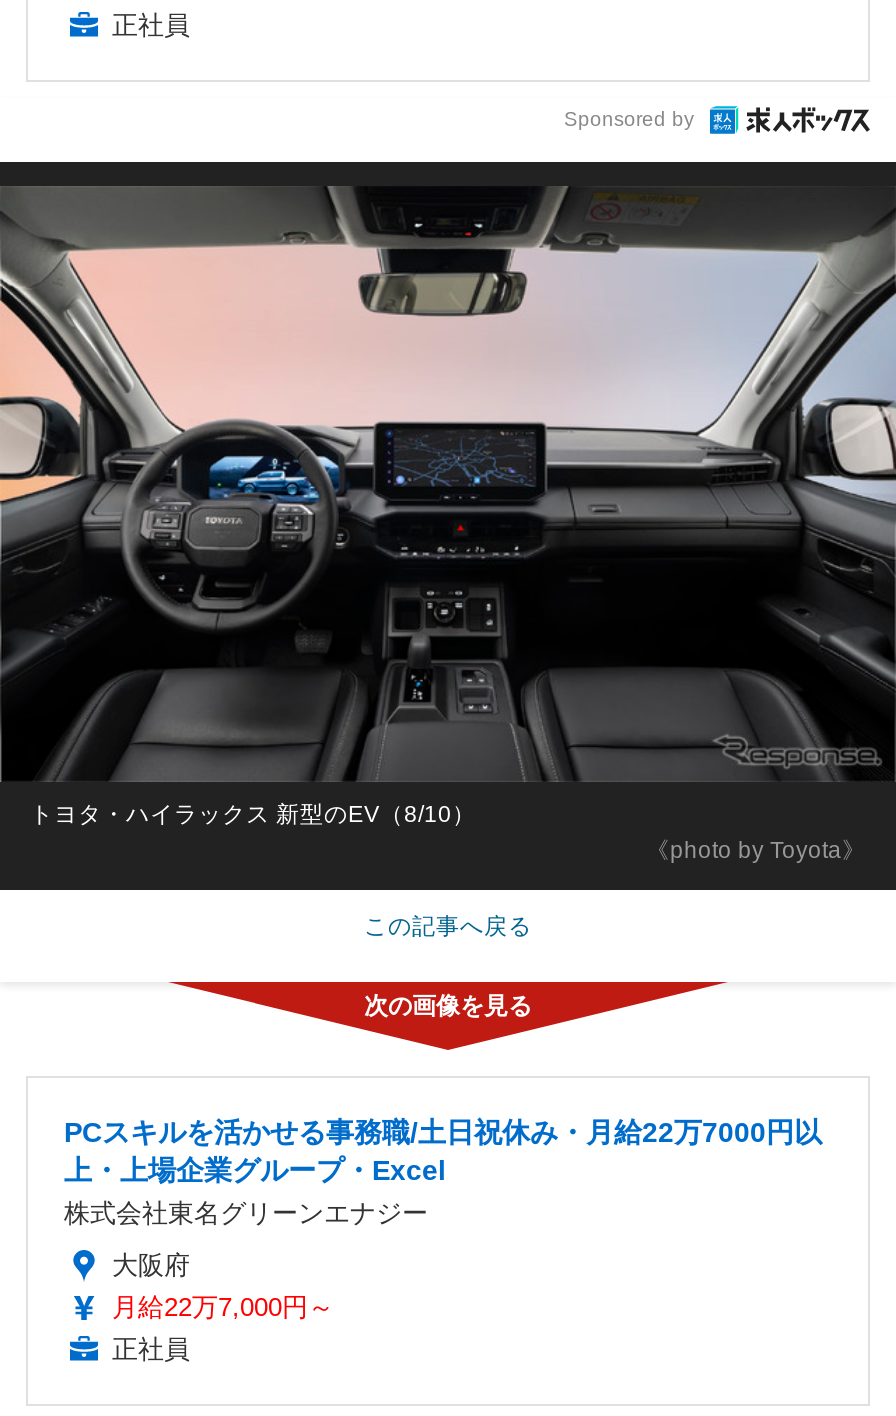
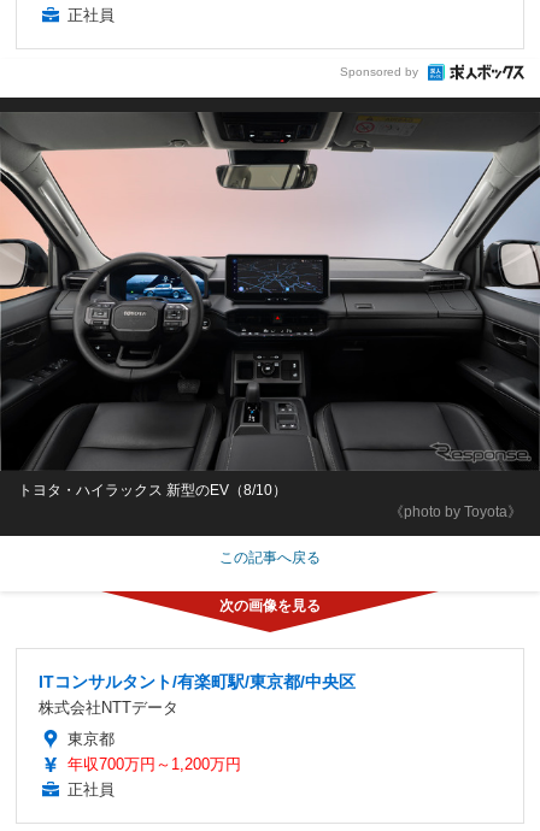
- PCスキルを活かせる事務職/土日祝休み・月給22万7000円以
- 上・上場企業グループ・Excel
- 株式会社東名グリーンエナジー
+ ITコンサルタント/有楽町駅/東京都/中央区
+ 株式会社NTTデータ

- 大阪府
- 月給22万7,000円～
+ 東京都
+ 年収700万円～1,200万円
